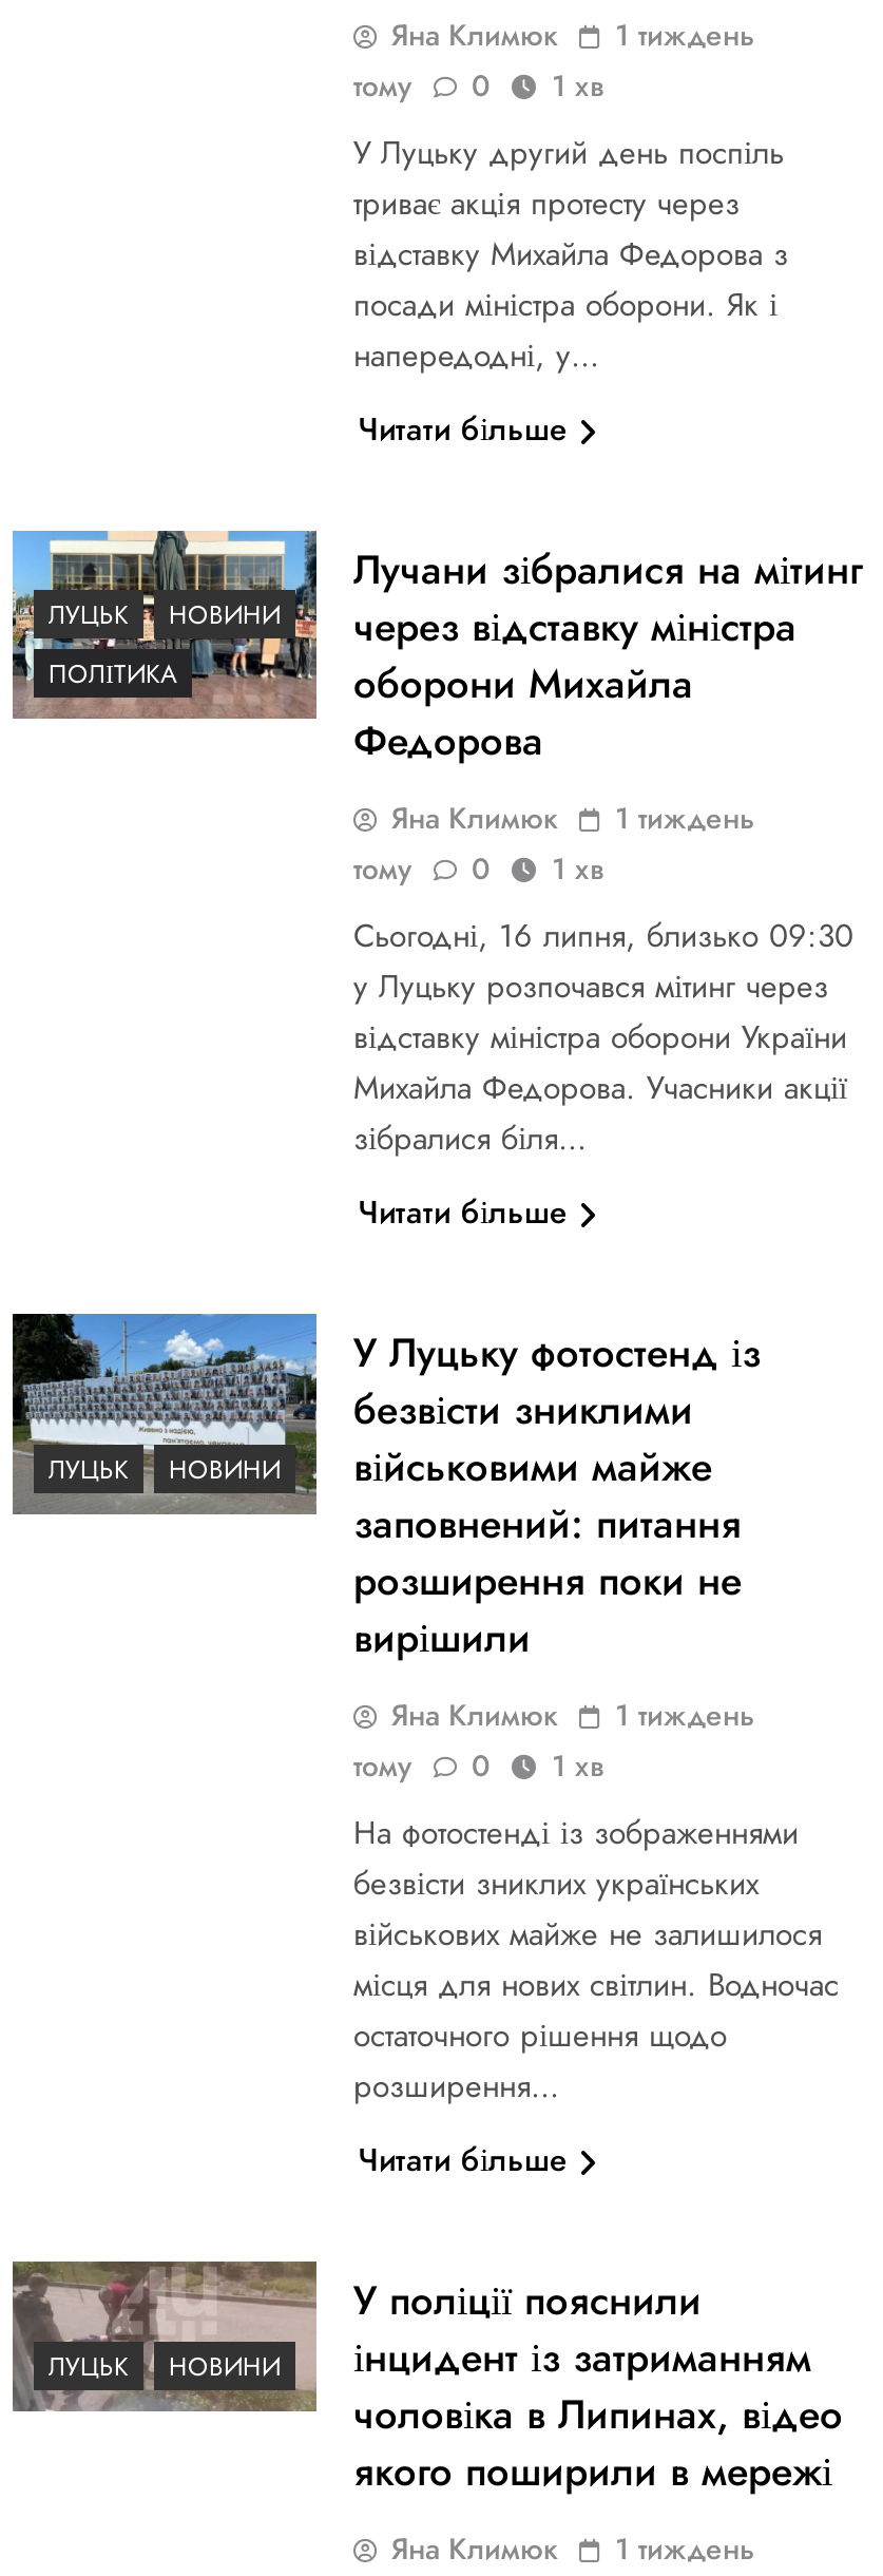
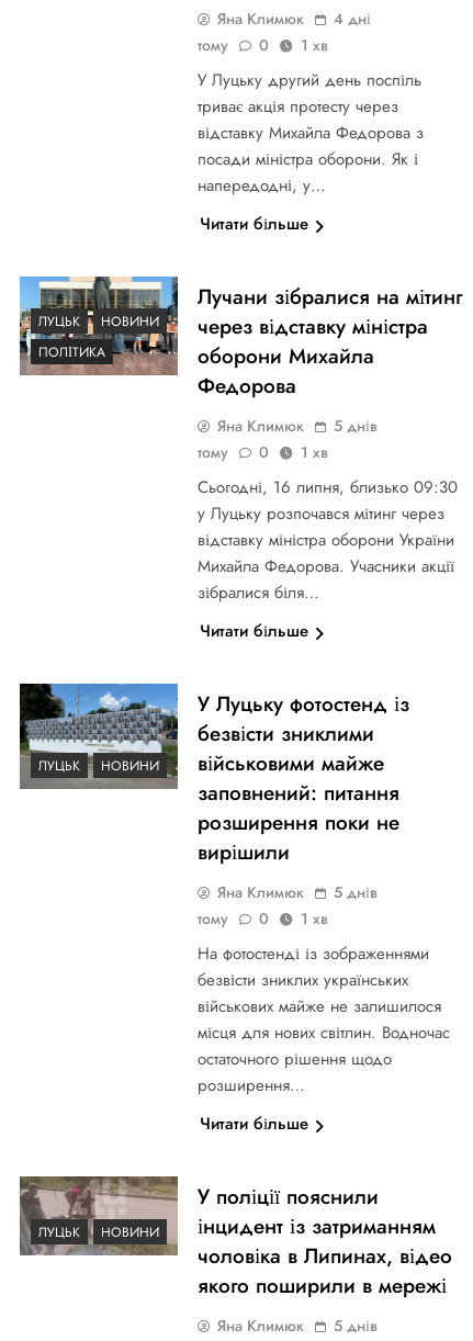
- Яна Климюк 1 тиждень
+ Яна Климюк 4 дні

- Яна Климюк 1 тиждень
+ Яна Климюк 5 днів

- Яна Климюк 1 тиждень
+ Яна Климюк 5 днів

- Яна Климюк 1 тиждень
+ Яна Климюк 5 днів
